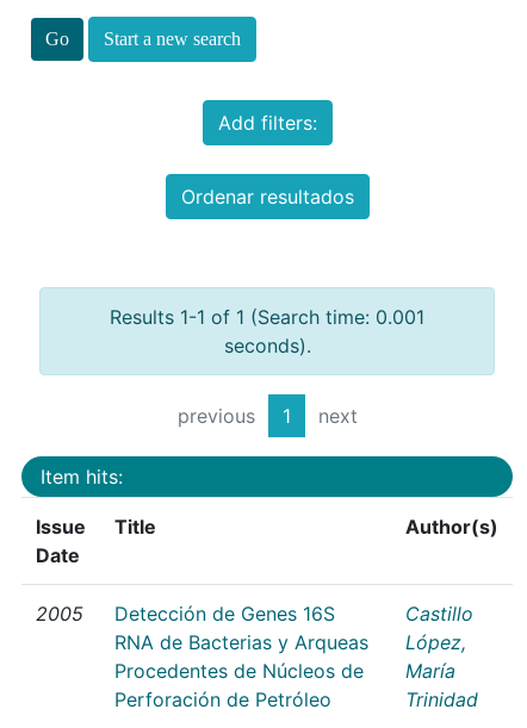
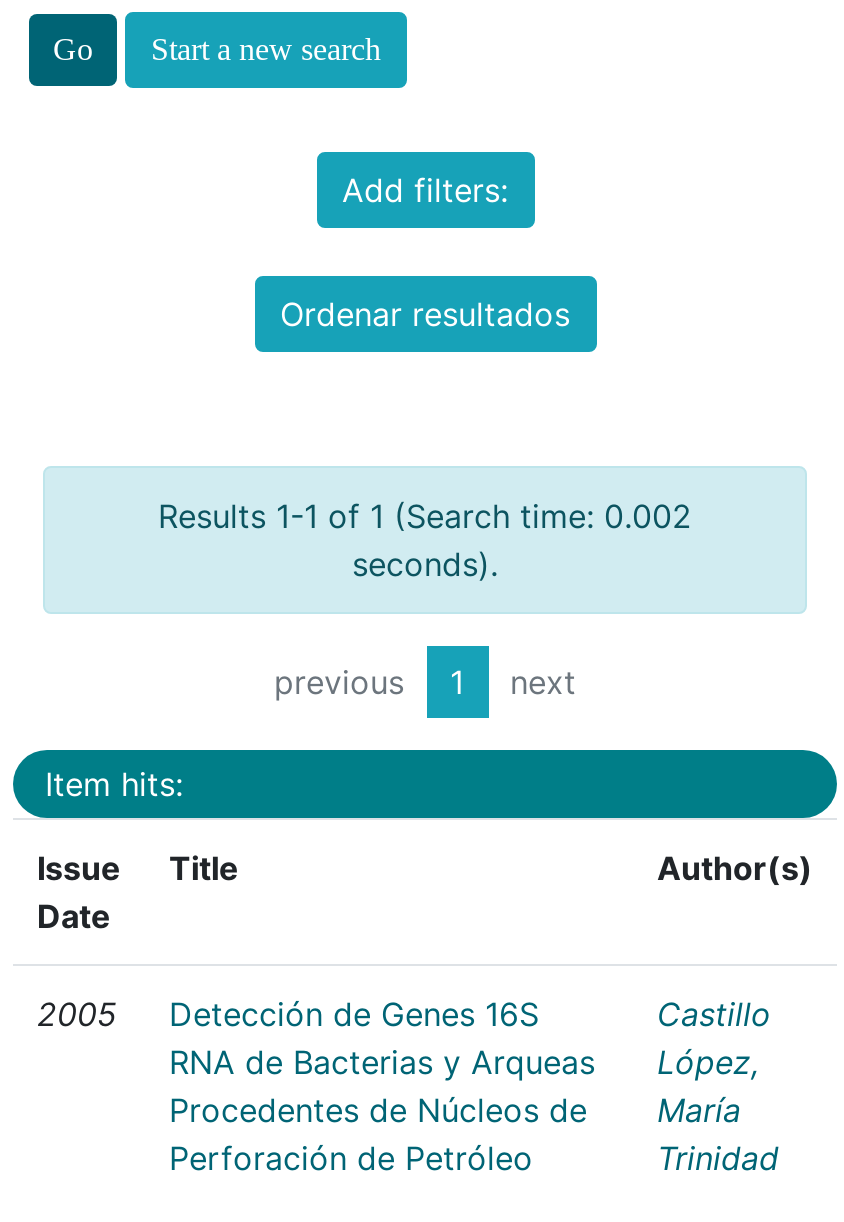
- Results 1-1 of 1 (Search time: 0.001
+ Results 1-1 of 1 (Search time: 0.002
